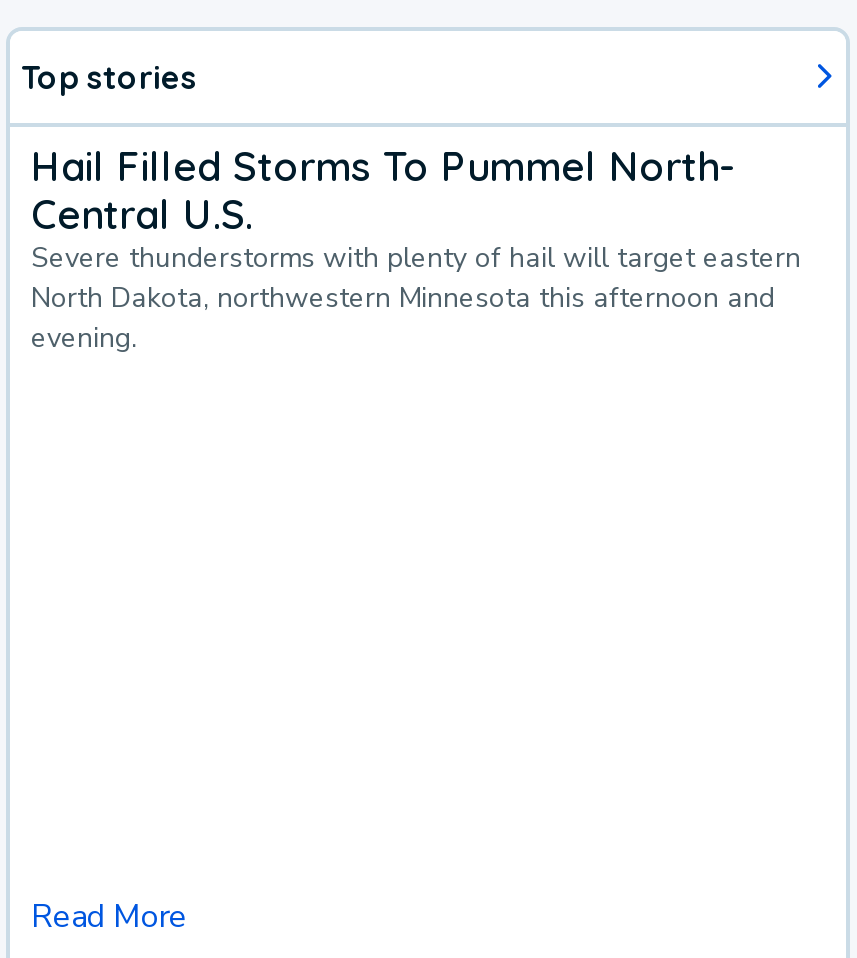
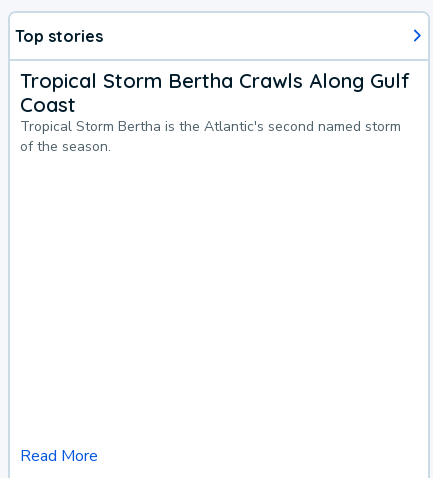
- Hail Filled Storms To Pummel North-
- Central U.S.
- Severe thunderstorms with plenty of hail will target eastern
- North Dakota, northwestern Minnesota this afternoon and
- evening.
+ Tropical Storm Bertha Crawls Along Gulf
+ Coast
+ Tropical Storm Bertha is the Atlantic's second named storm
+ of the season.
